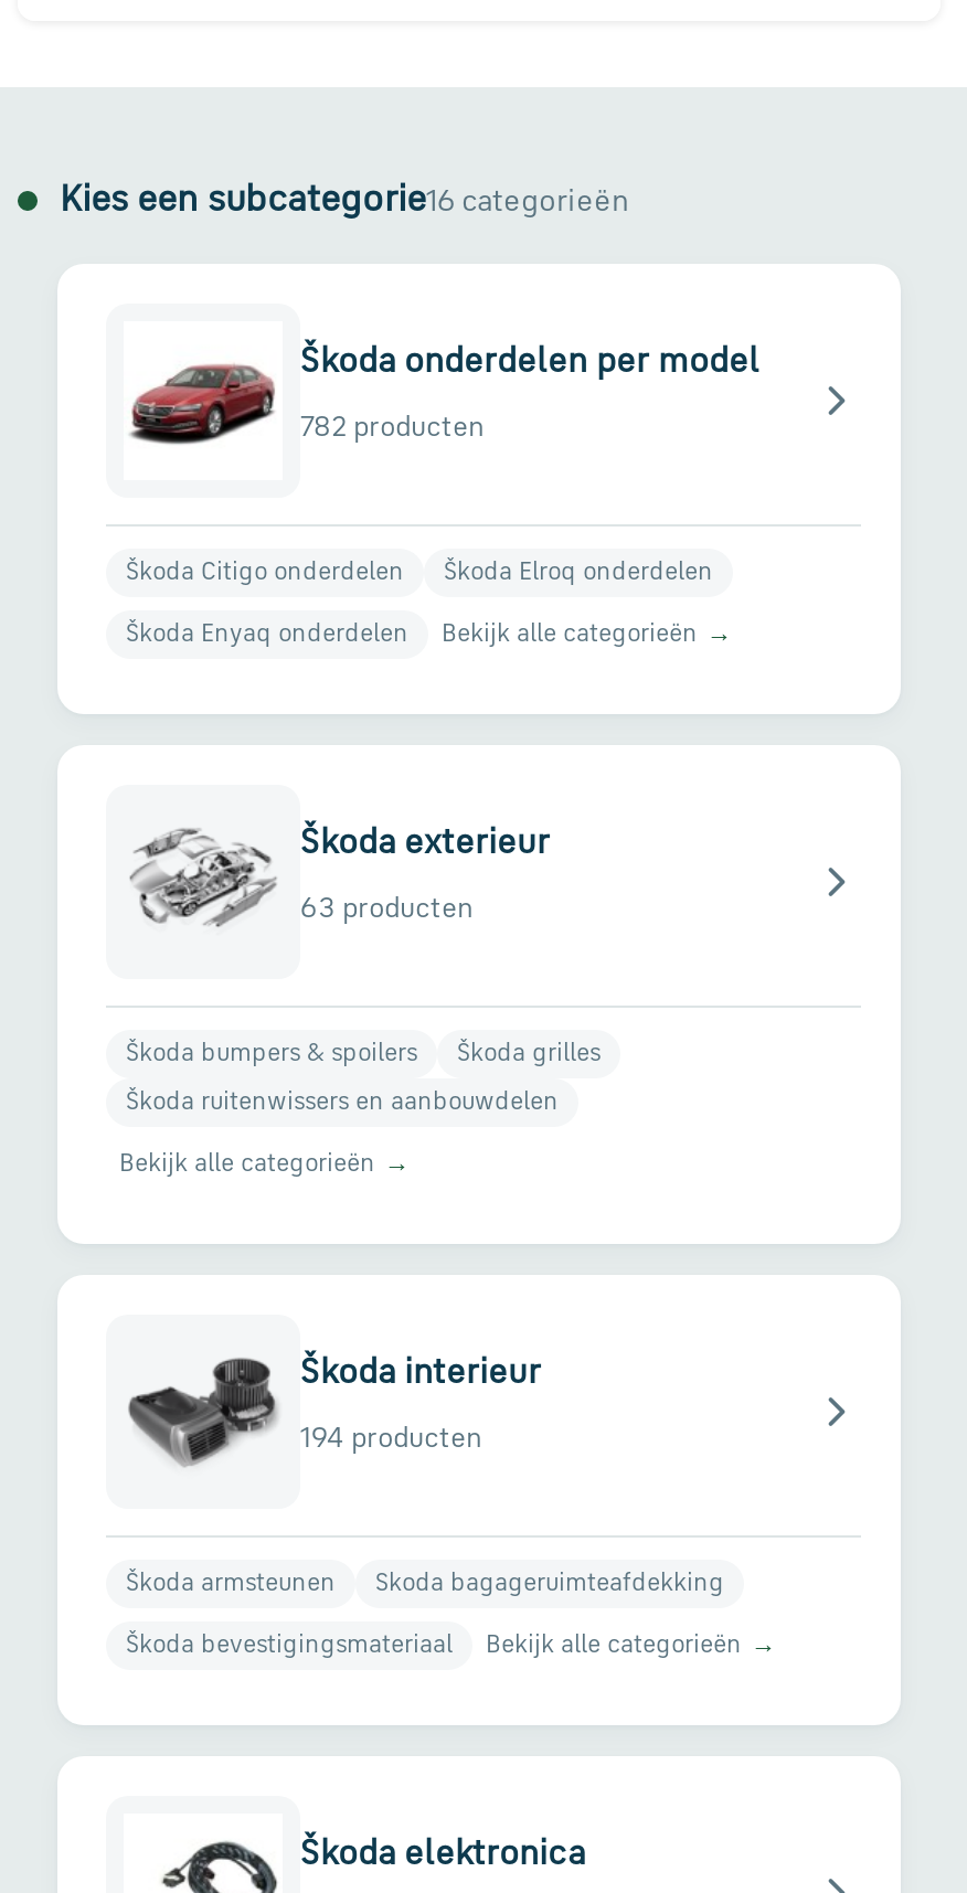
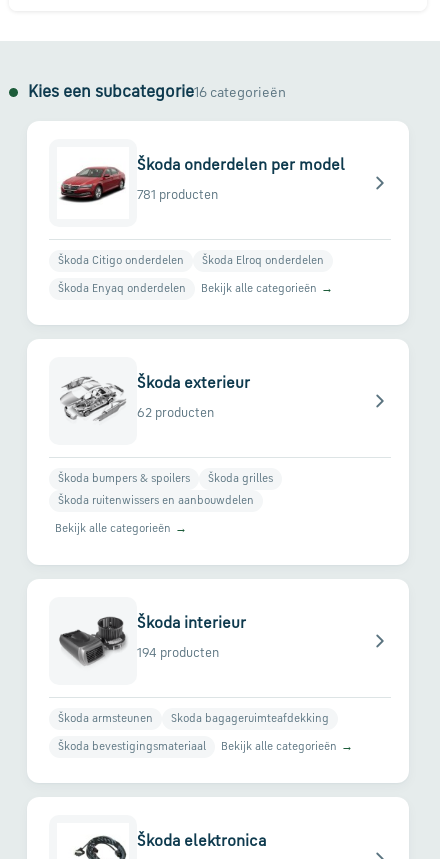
- 782 producten
+ 781 producten

- 63 producten
+ 62 producten
